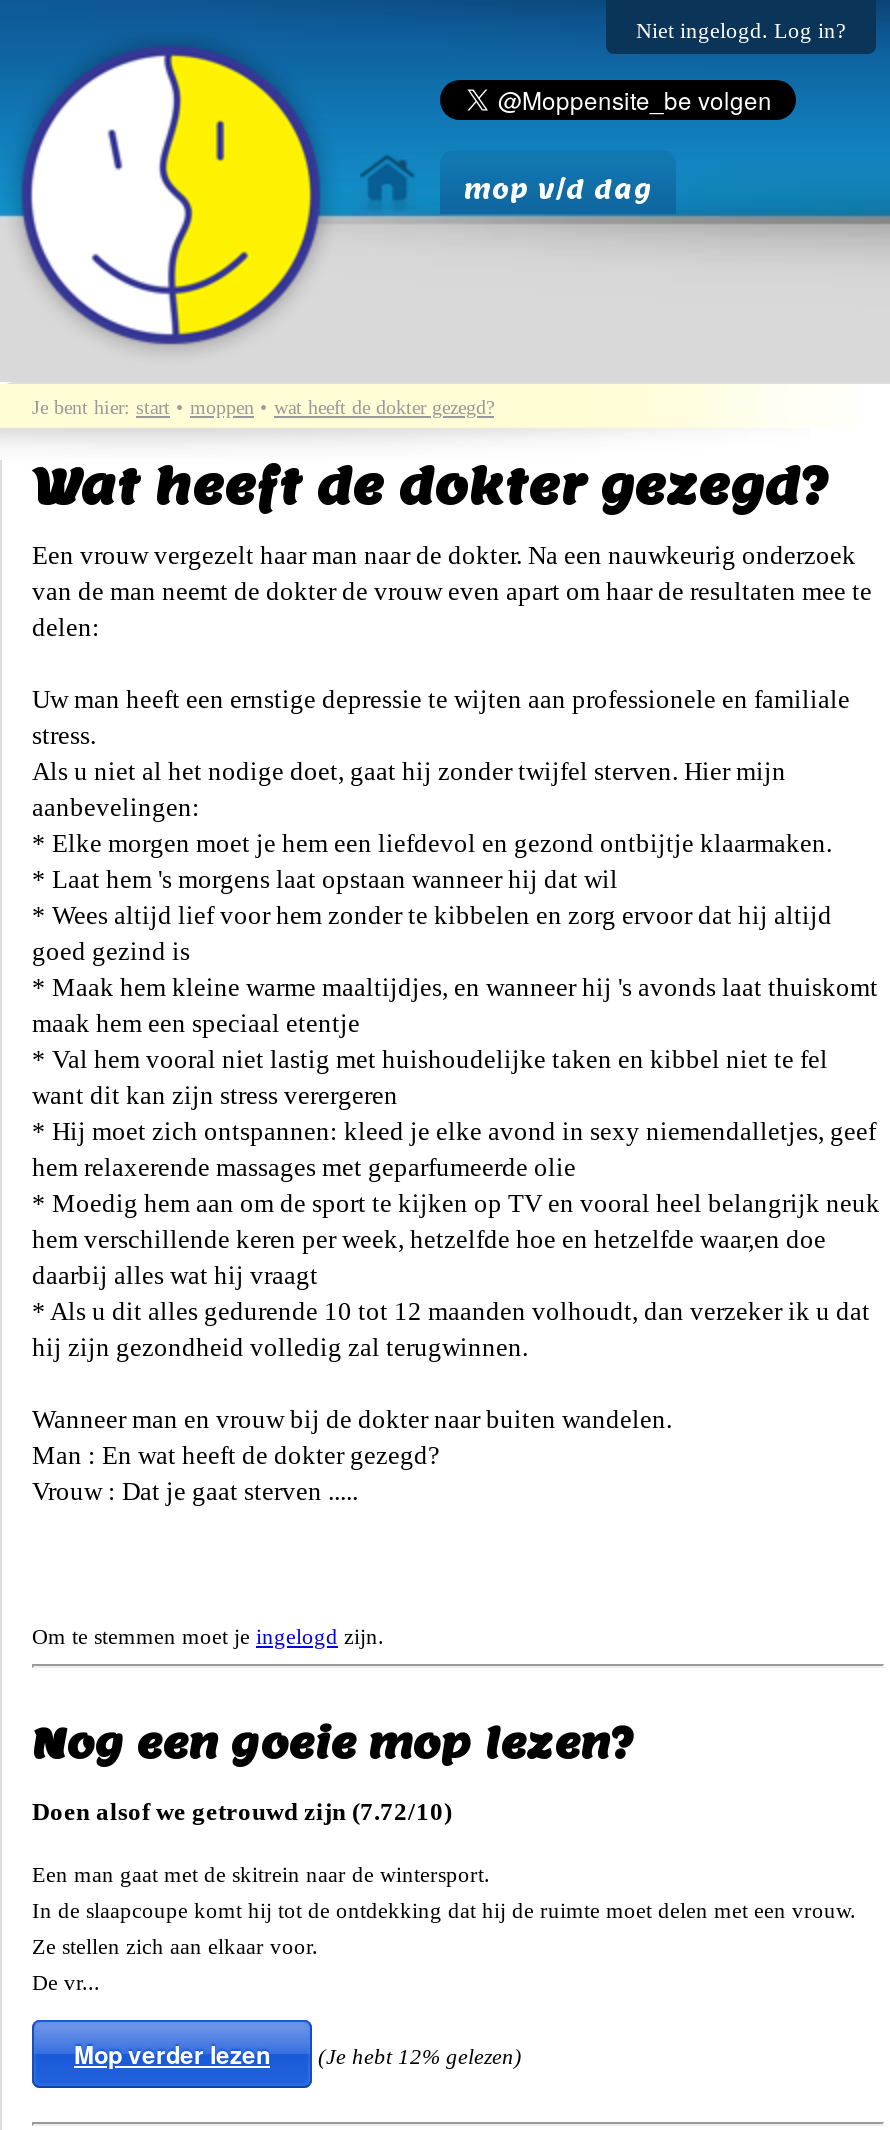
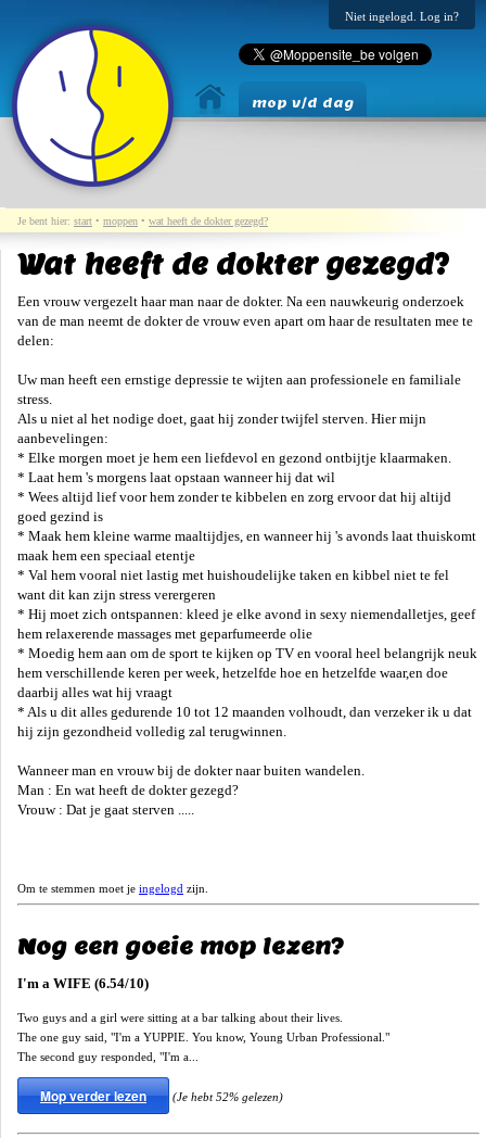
- Doen alsof we getrouwd zijn (7.72/10)
- Een man gaat met de skitrein naar de wintersport.
- In de slaapcoupe komt hij tot de ontdekking dat hij de ruimte moet delen met een vrouw.
- Ze stellen zich aan elkaar voor.
- De vr...
+ I'm a WIFE (6.54/10)
+ Two guys and a girl were sitting at a bar talking about their lives.
+ The one guy said, "I'm a YUPPIE. You know, Young Urban Professional."
+ The second guy responded, "I'm a...

- (Je hebt 12% gelezen)
+ (Je hebt 52% gelezen)
